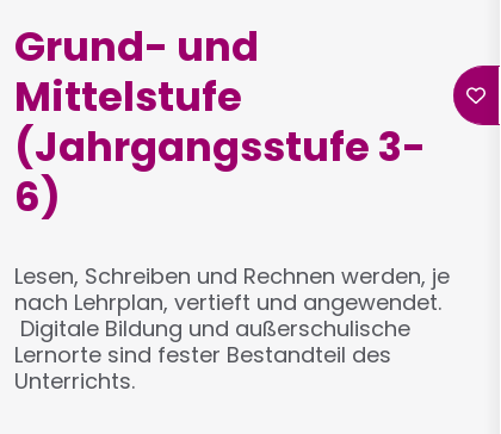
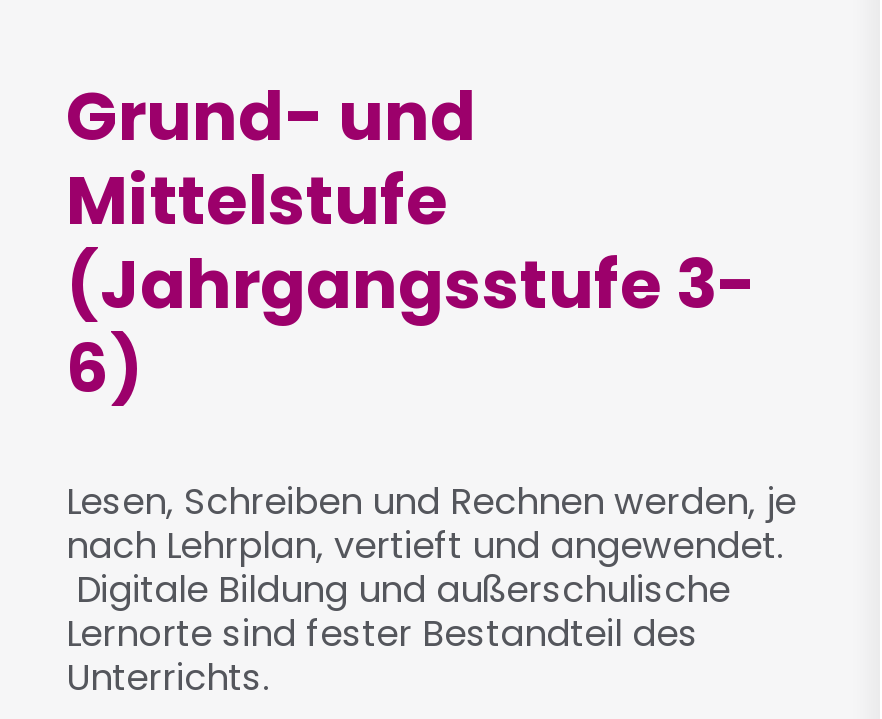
- [image]
